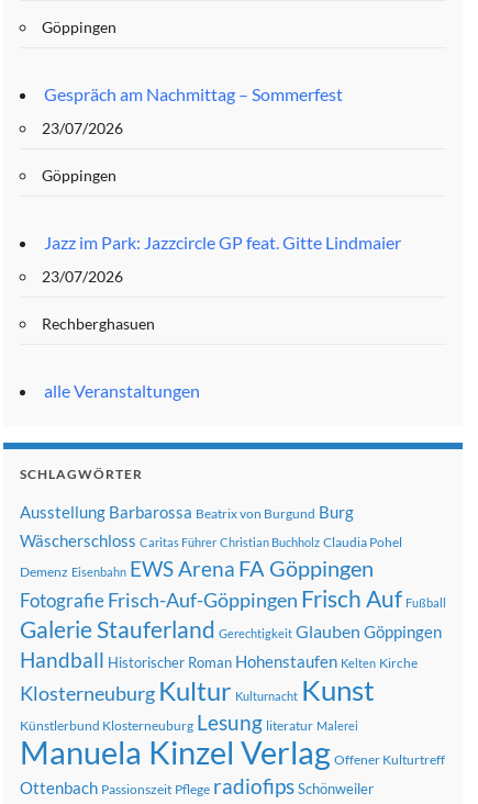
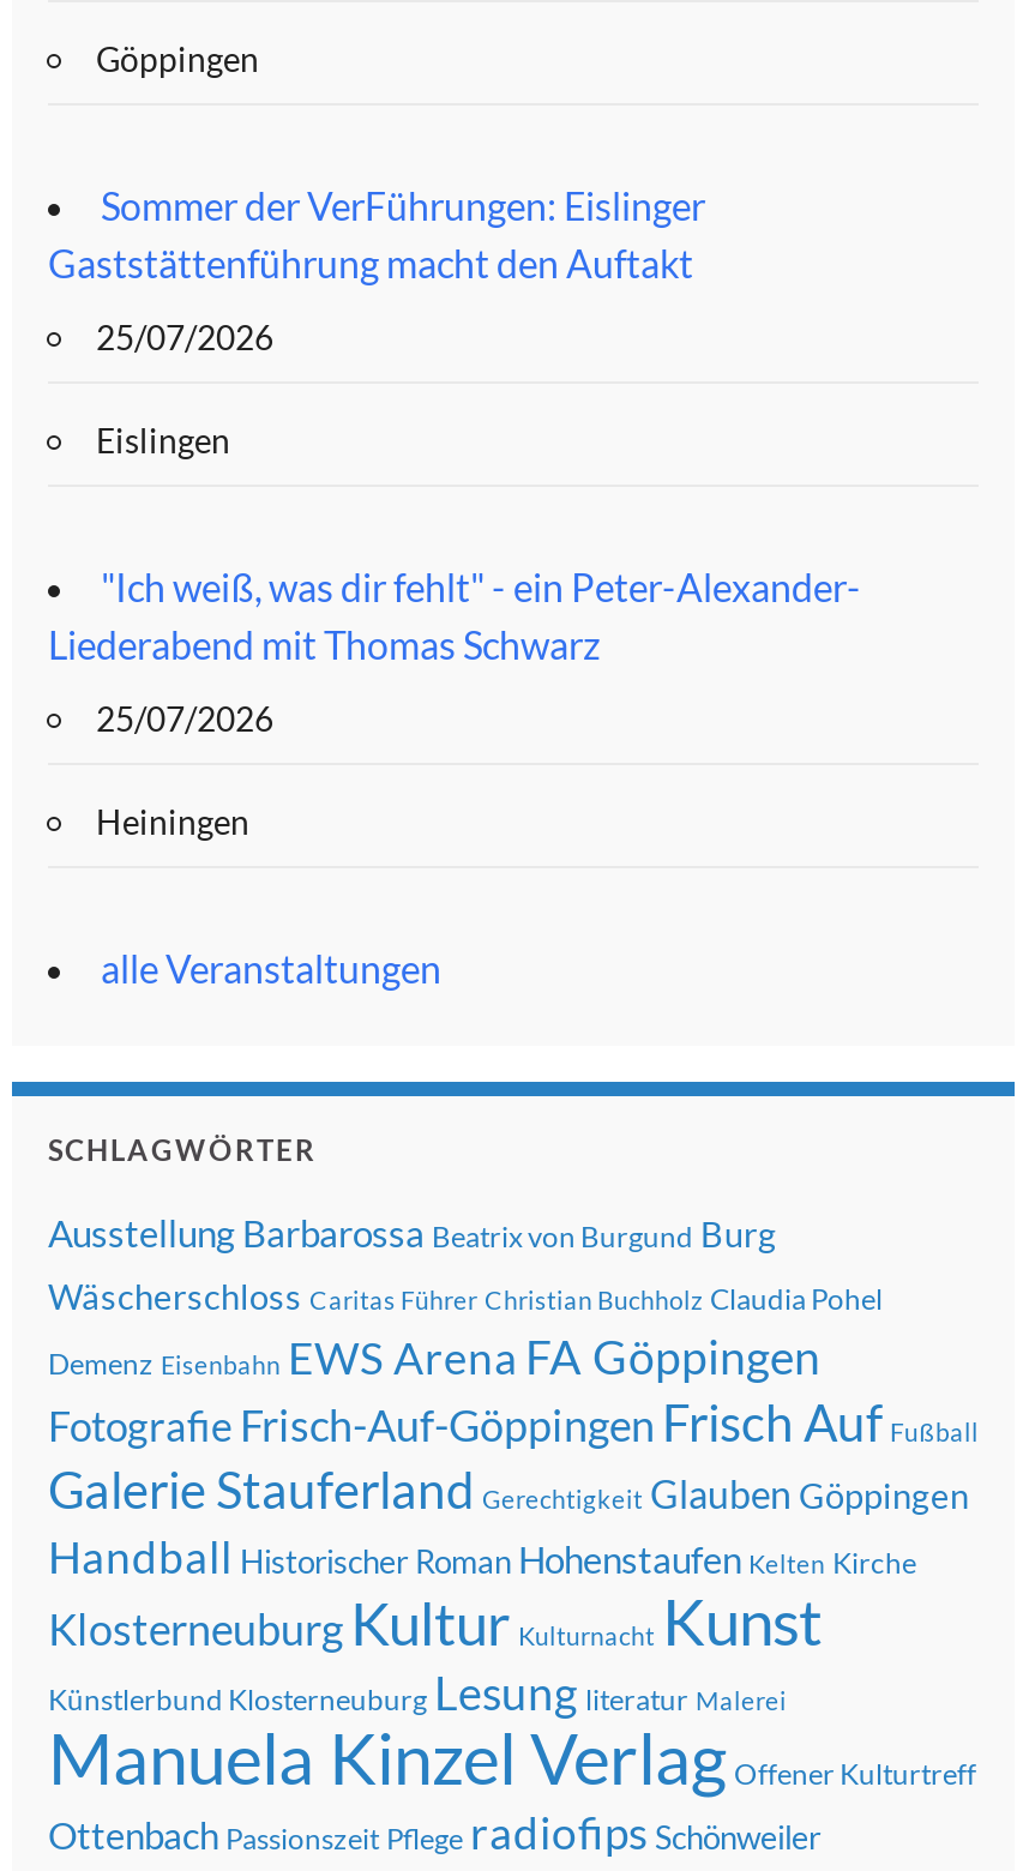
- Gespräch am Nachmittag – Sommerfest
+ Sommer der VerFührungen: Eislinger
+ Gaststättenführung macht den Auftakt

- 23/07/2026
+ 25/07/2026

- Göppingen
+ Eislingen

- Jazz im Park: Jazzcircle GP feat. Gitte Lindmaier
+ "Ich weiß, was dir fehlt" - ein Peter-Alexander-
+ Liederabend mit Thomas Schwarz

- 23/07/2026
+ 25/07/2026

- Rechberghasuen
+ Heiningen
